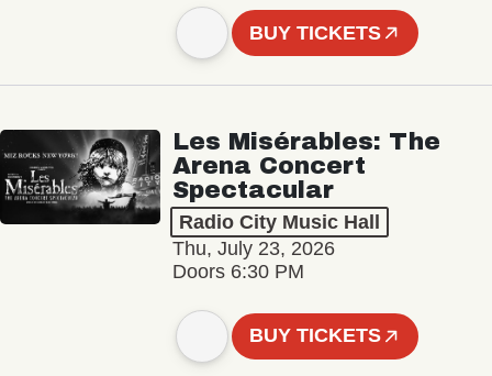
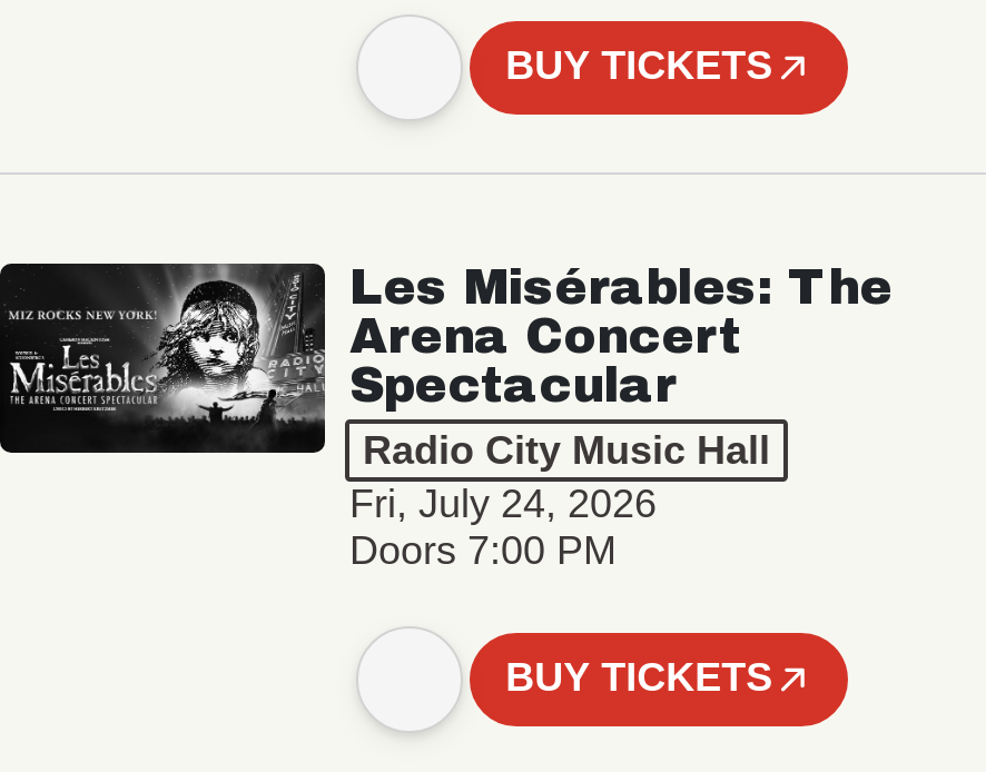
- Thu, July 23, 2026
+ Fri, July 24, 2026

- Doors 6:30 PM
+ Doors 7:00 PM
